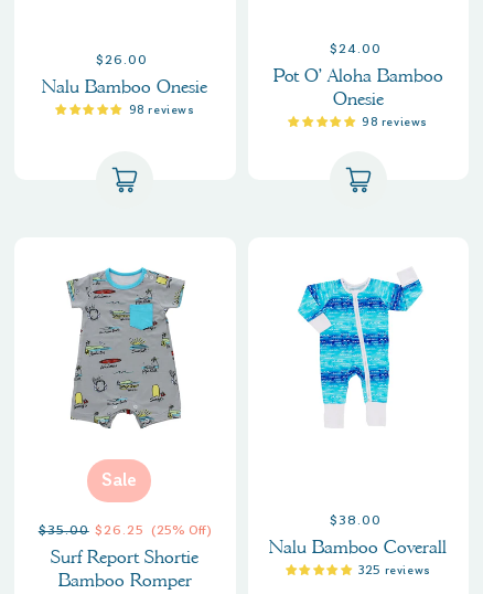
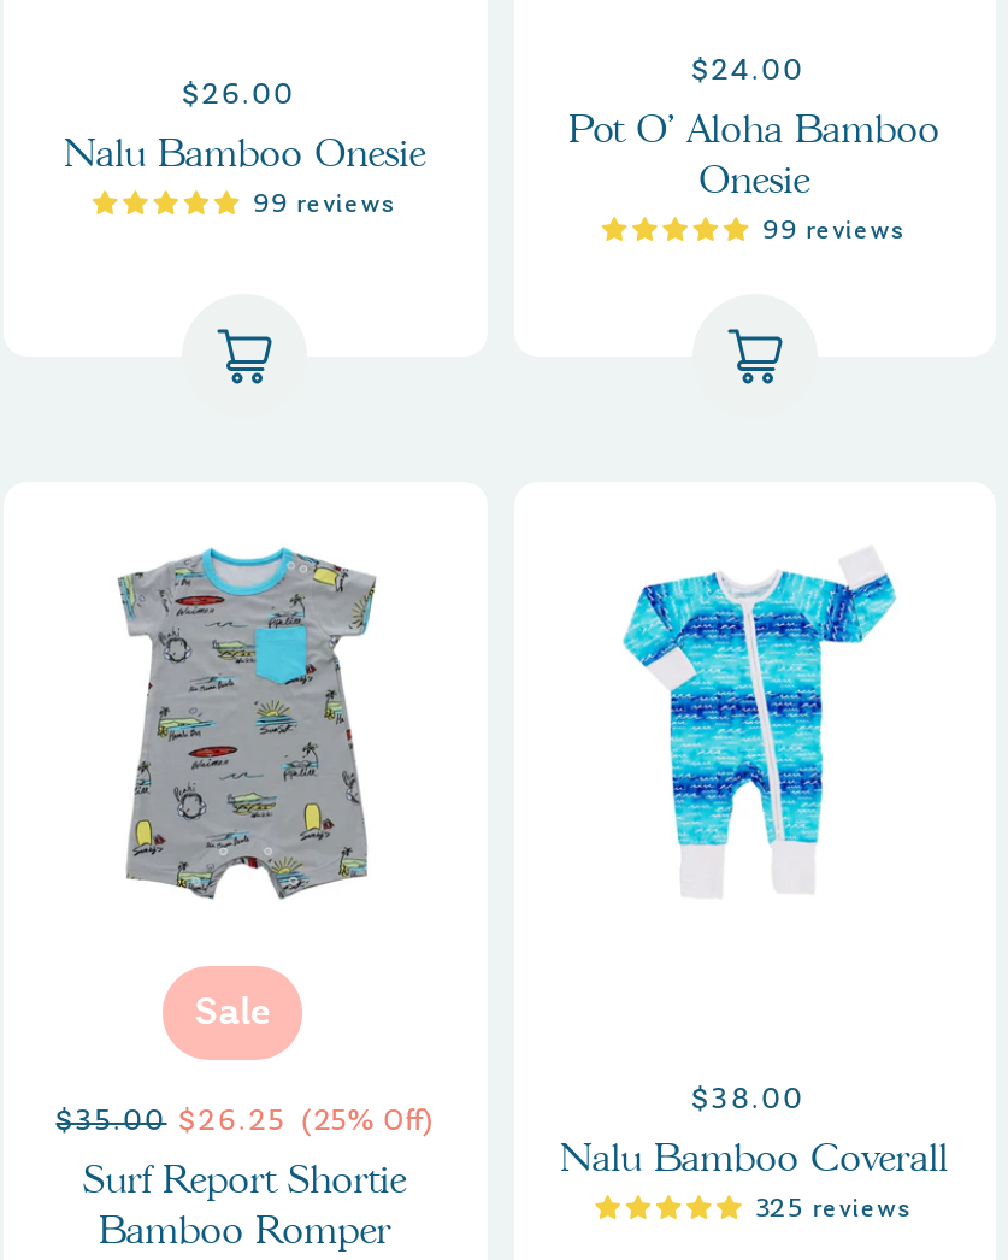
- 98 reviews
+ 99 reviews

- 98 reviews
+ 99 reviews
